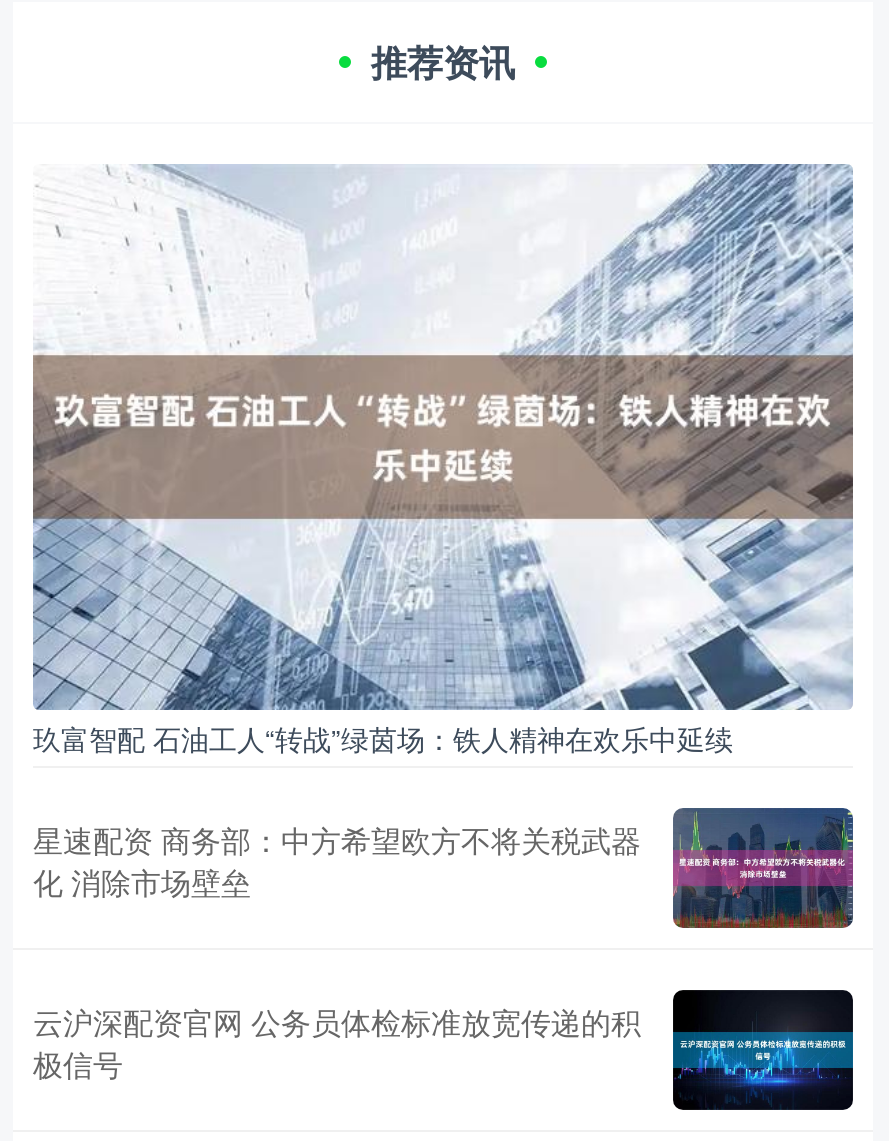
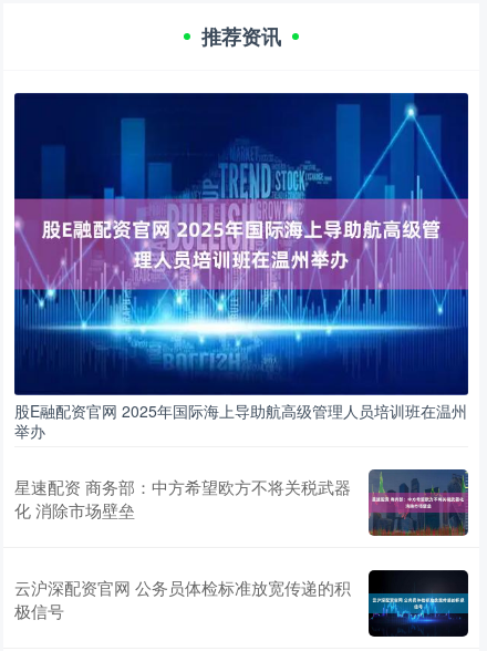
- [image]
- 玖富智配 石油工人“转战”绿茵场：铁人精神在欢乐中延续
+ [image]
+ 股E融配资官网 2025年国际海上导助航高级管理人员培训班在温州
+ 举办
